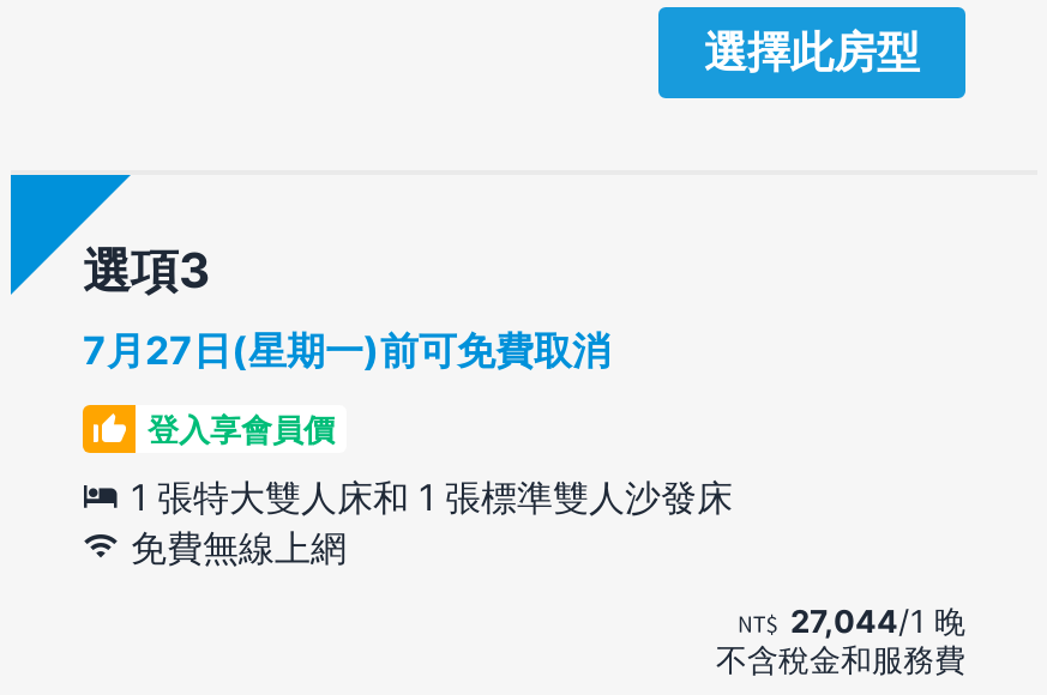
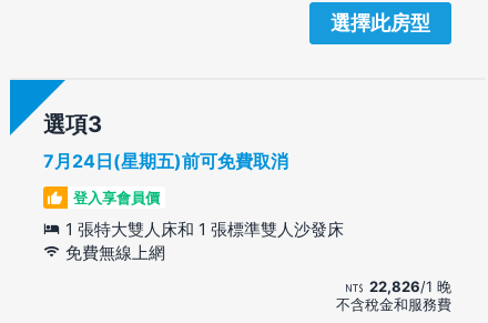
- 7月27日(星期一)前可免費取消
+ 7月24日(星期五)前可免費取消

- 27,044/1 晚
+ 22,826/1 晚
